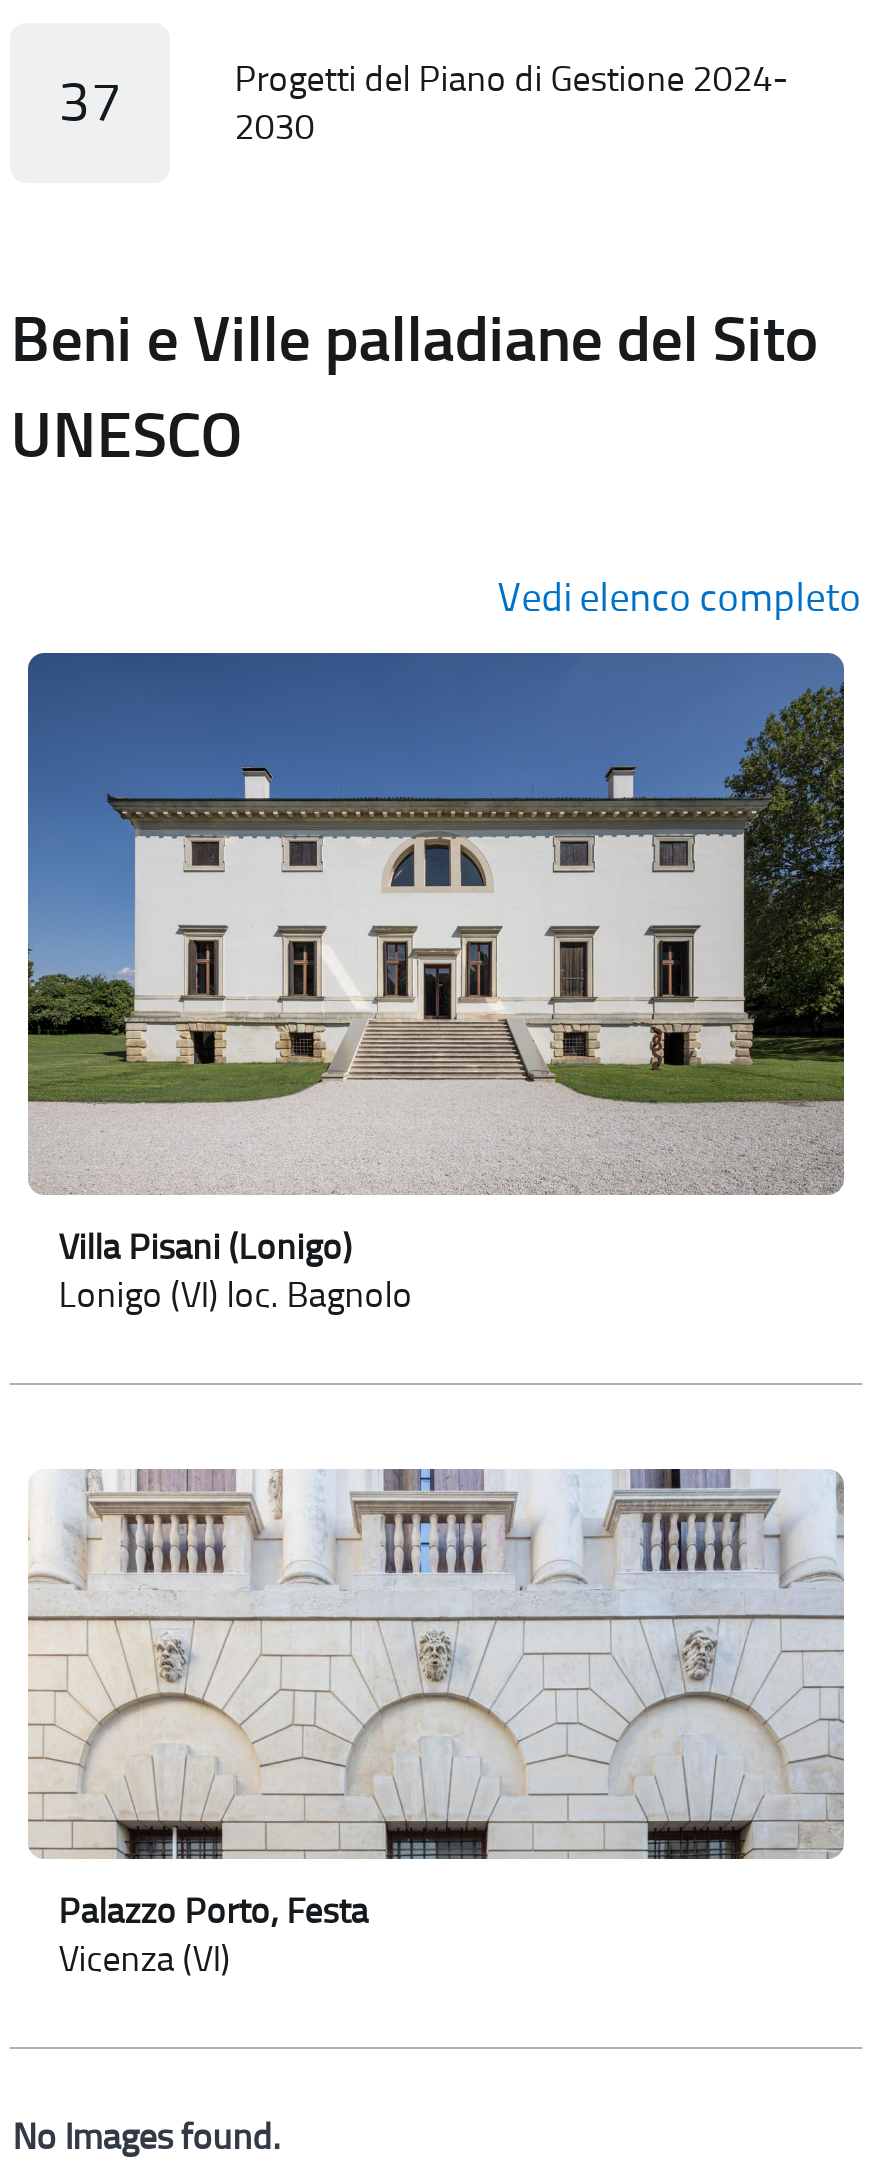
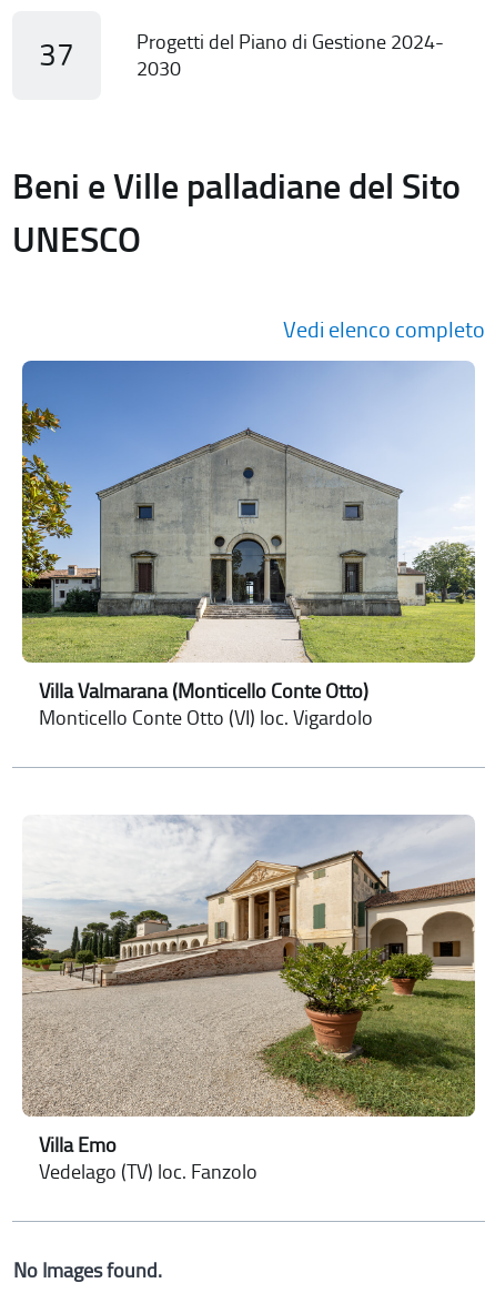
- [image]
- Villa Pisani (Lonigo)
- Lonigo (VI) loc. Bagnolo
+ [image]
+ Villa Valmarana (Monticello Conte Otto)
+ Monticello Conte Otto (VI) loc. Vigardolo

- [image]
- Palazzo Porto, Festa
- Vicenza (VI)
+ [image]
+ Villa Emo
+ Vedelago (TV) loc. Fanzolo
